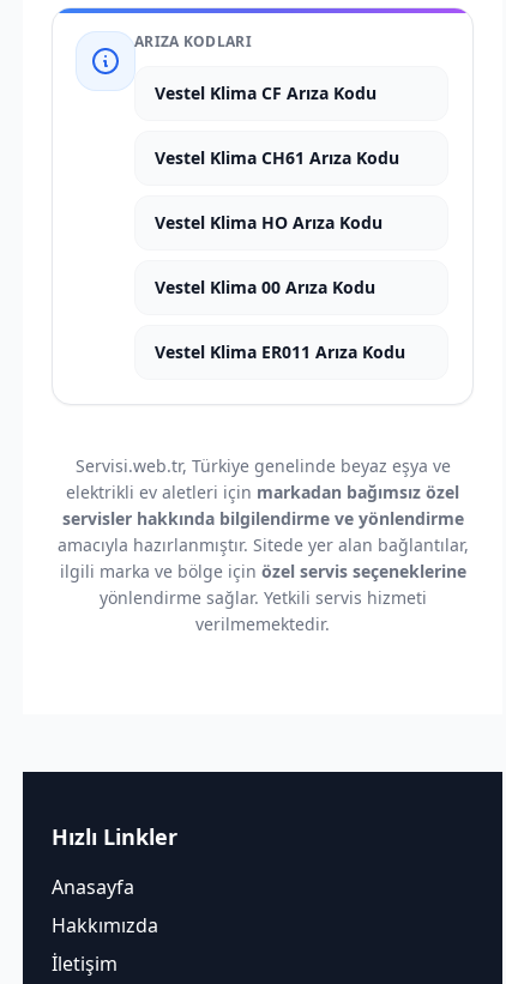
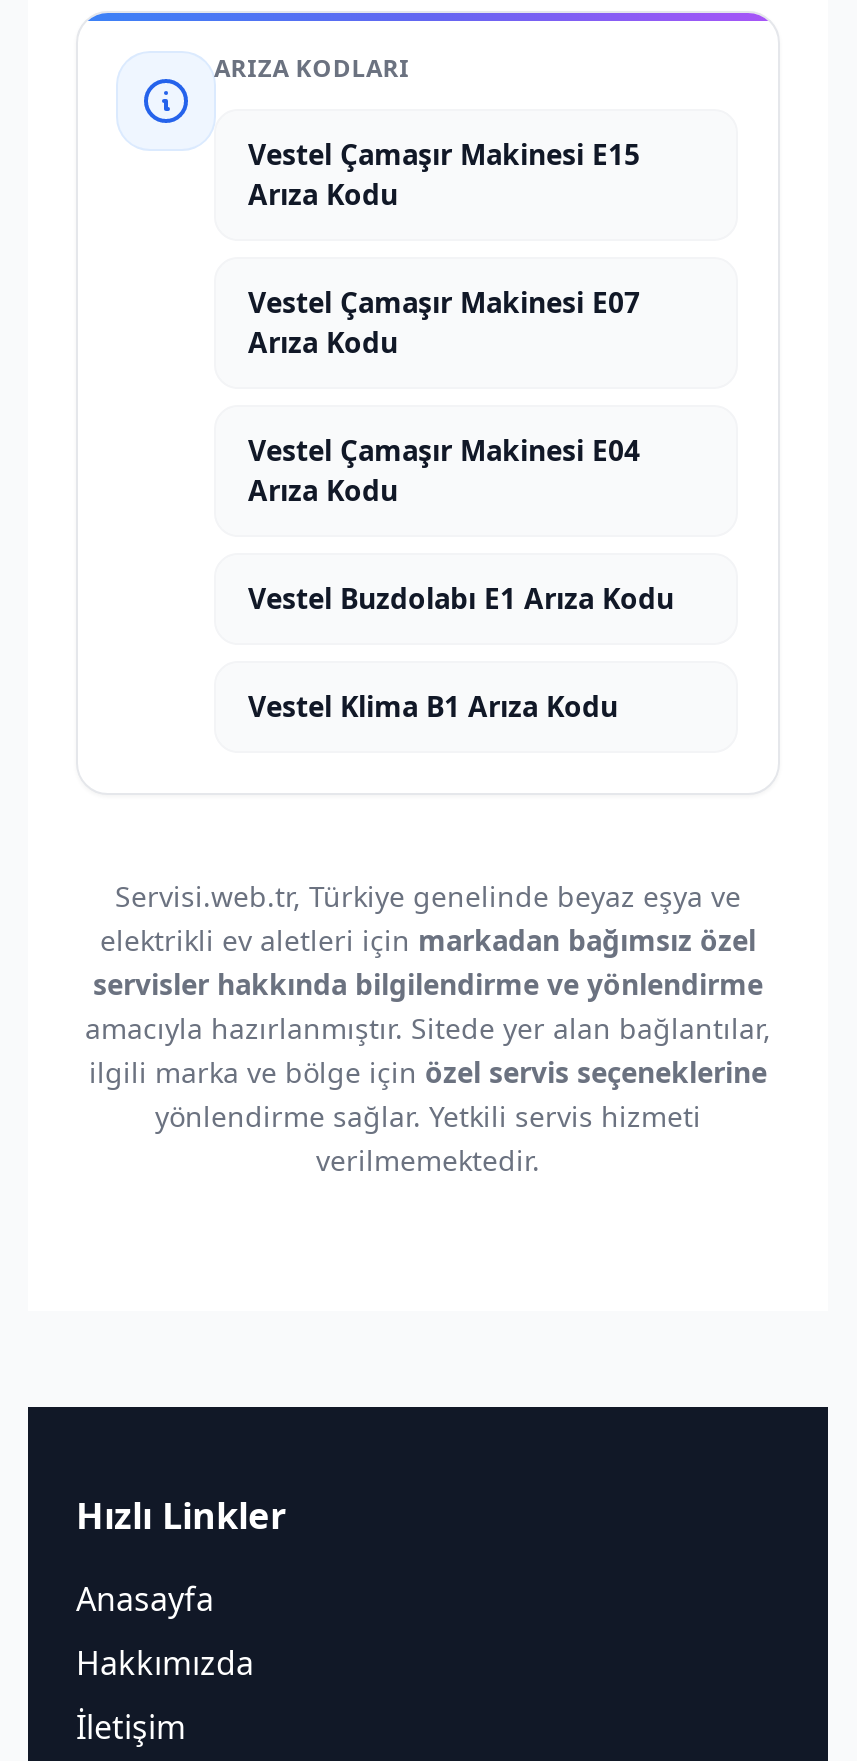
- Vestel Klima CF Arıza Kodu
+ Vestel Çamaşır Makinesi E15
+ Arıza Kodu

- Vestel Klima CH61 Arıza Kodu
+ Vestel Çamaşır Makinesi E07
+ Arıza Kodu

- Vestel Klima HO Arıza Kodu
+ Vestel Çamaşır Makinesi E04
+ Arıza Kodu

- Vestel Klima 00 Arıza Kodu
+ Vestel Buzdolabı E1 Arıza Kodu

- Vestel Klima ER011 Arıza Kodu
+ Vestel Klima B1 Arıza Kodu
